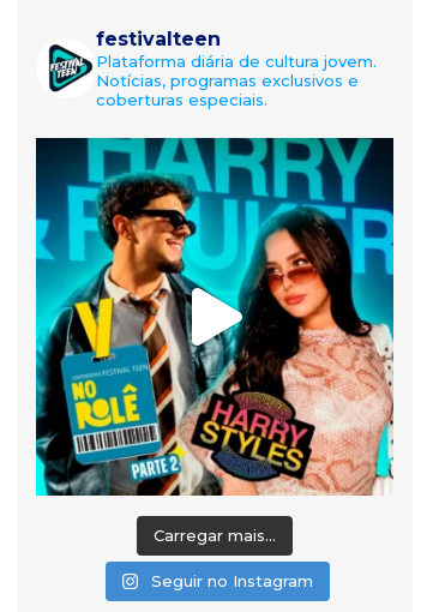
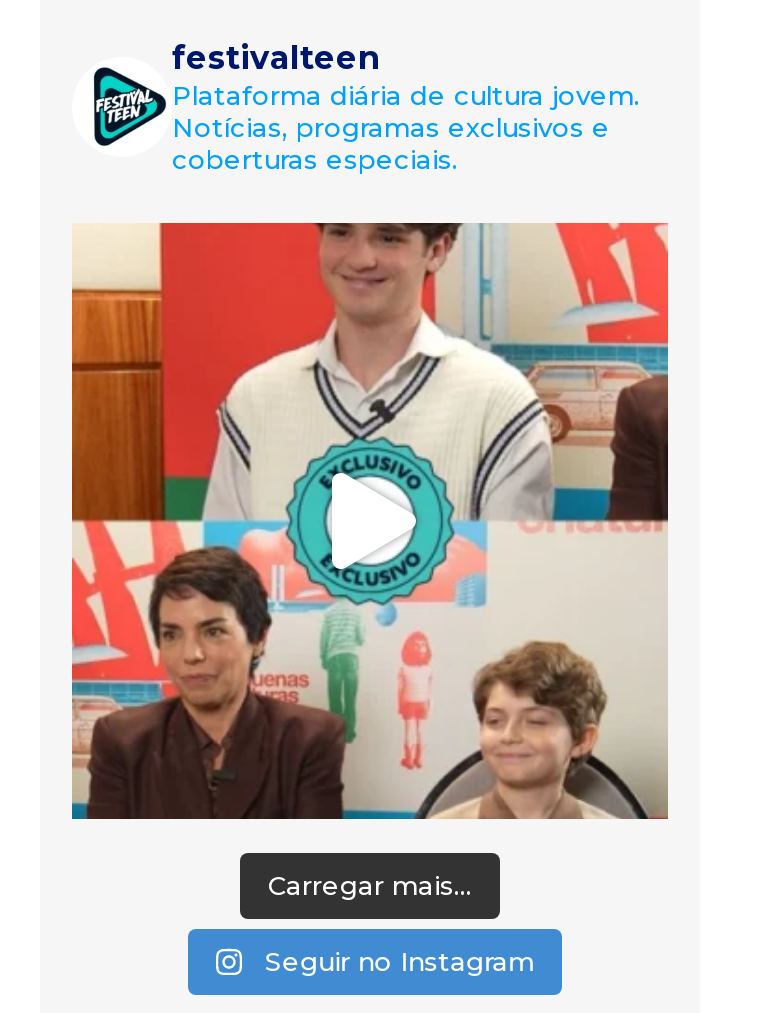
- [image]
+ [image]
